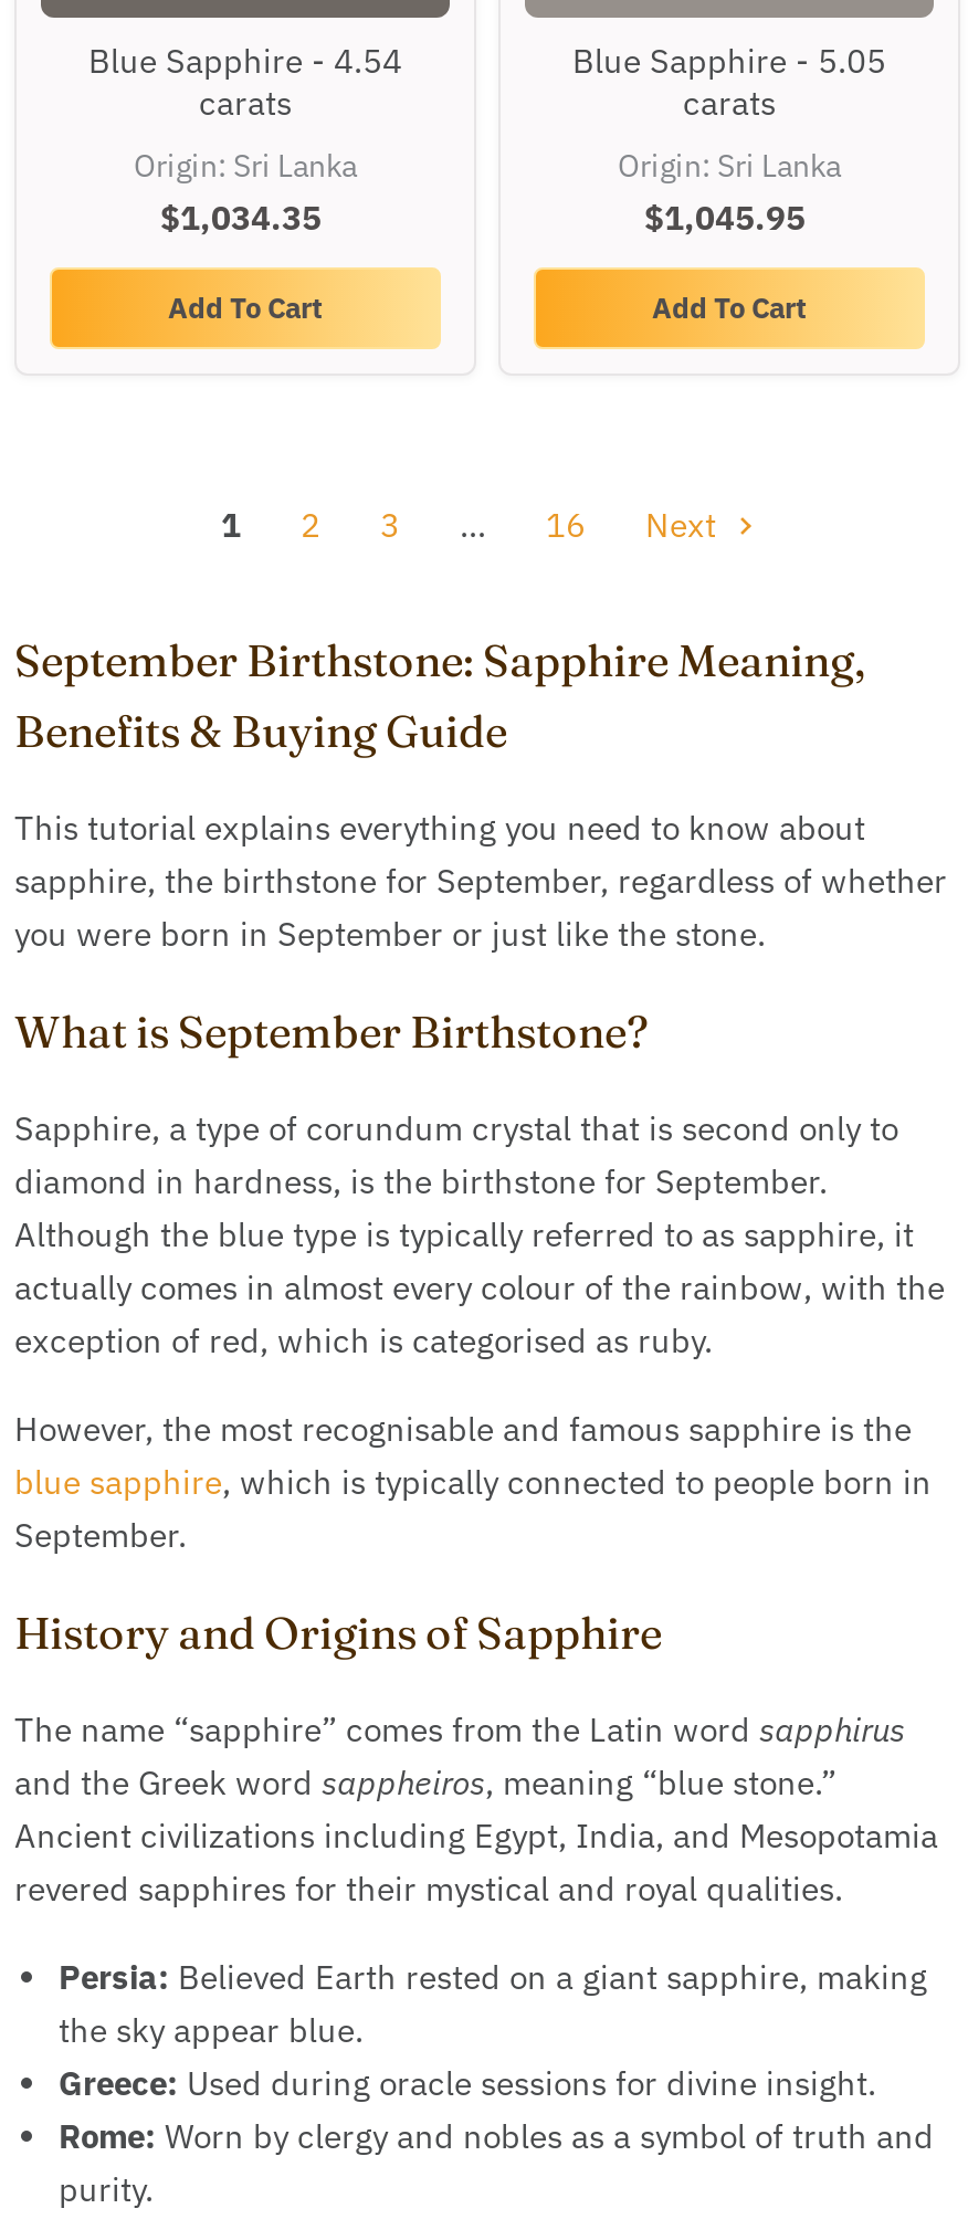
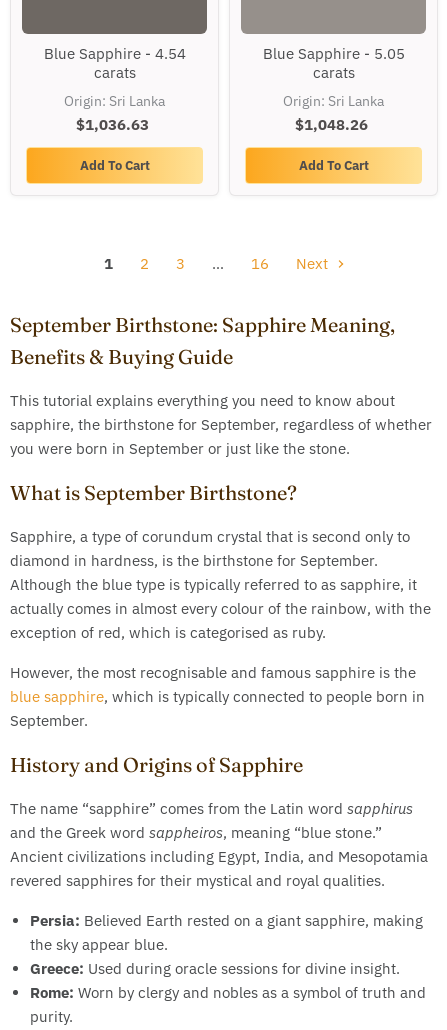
- $1,034.35
+ $1,036.63

- $1,045.95
+ $1,048.26
